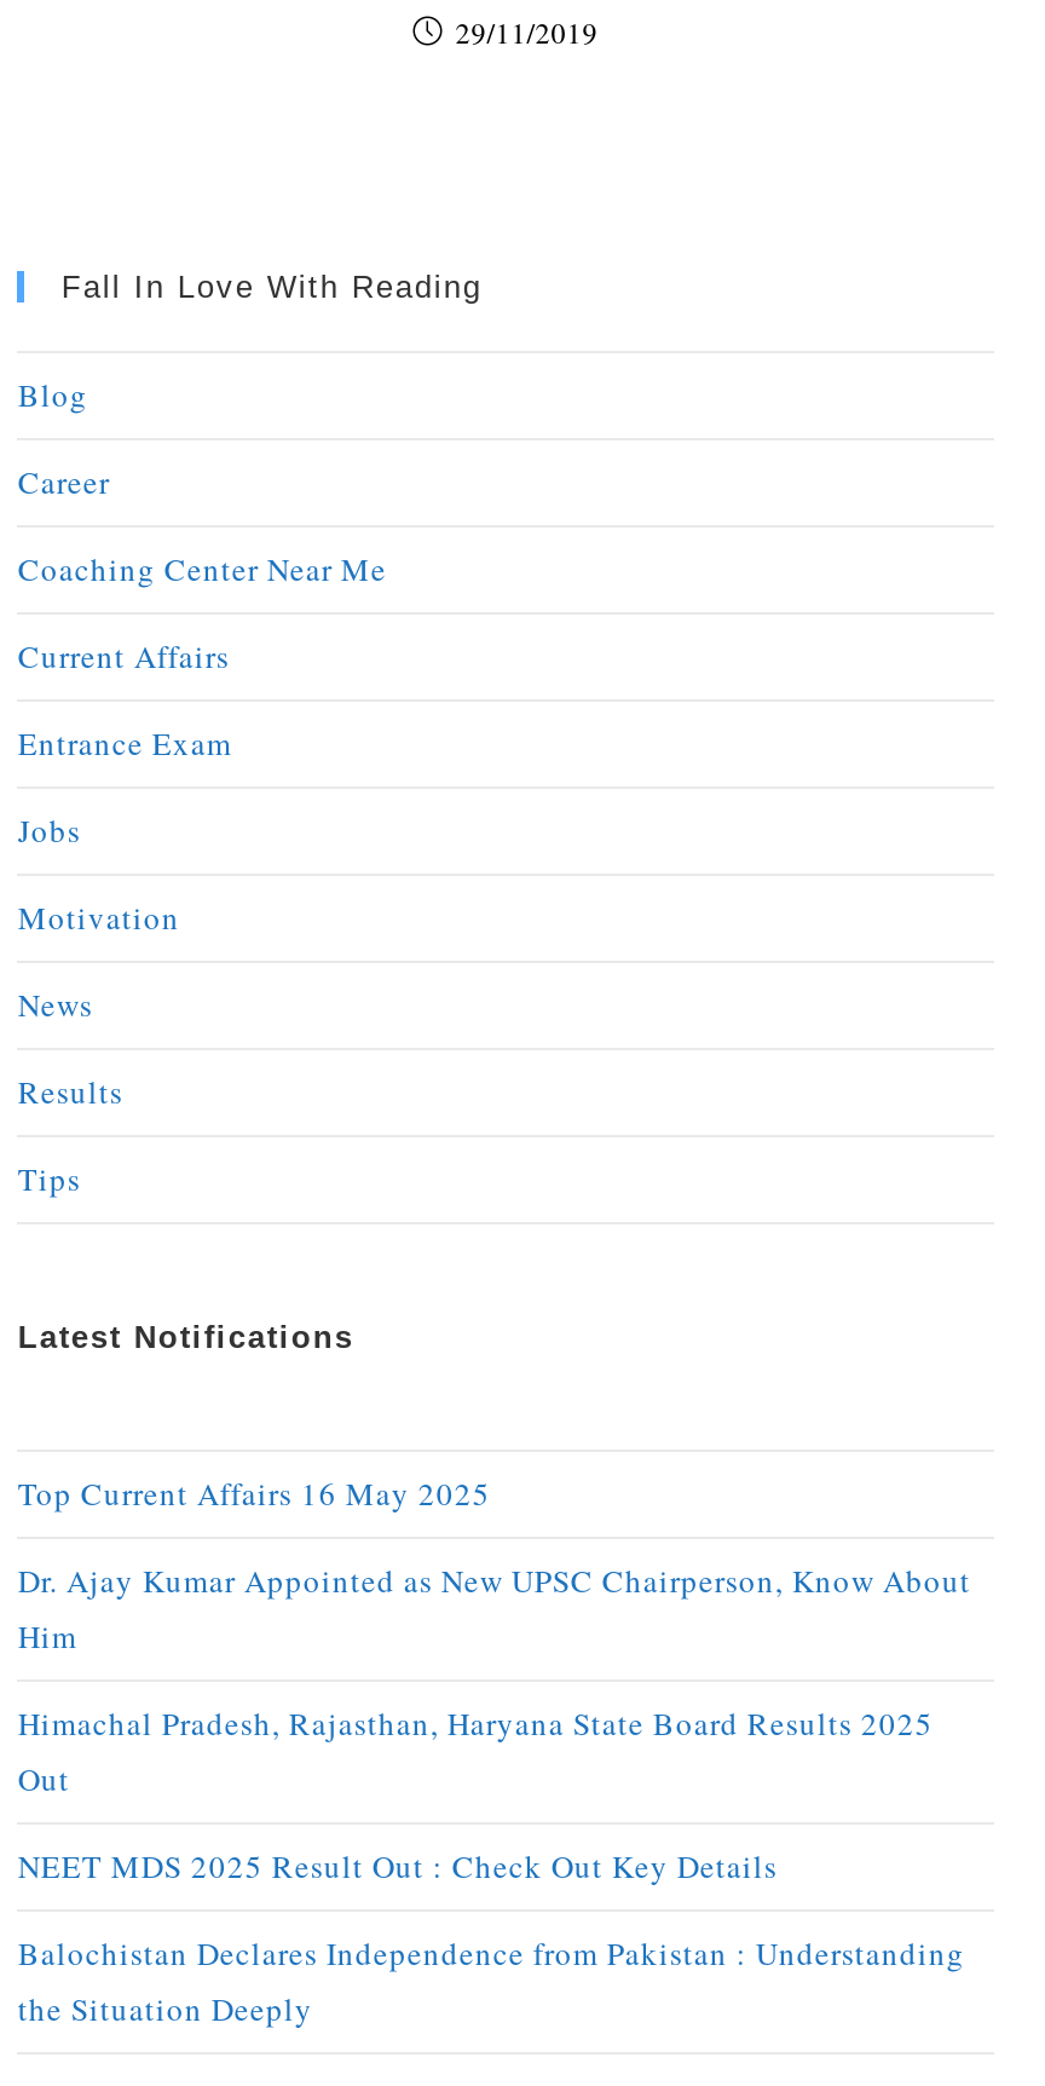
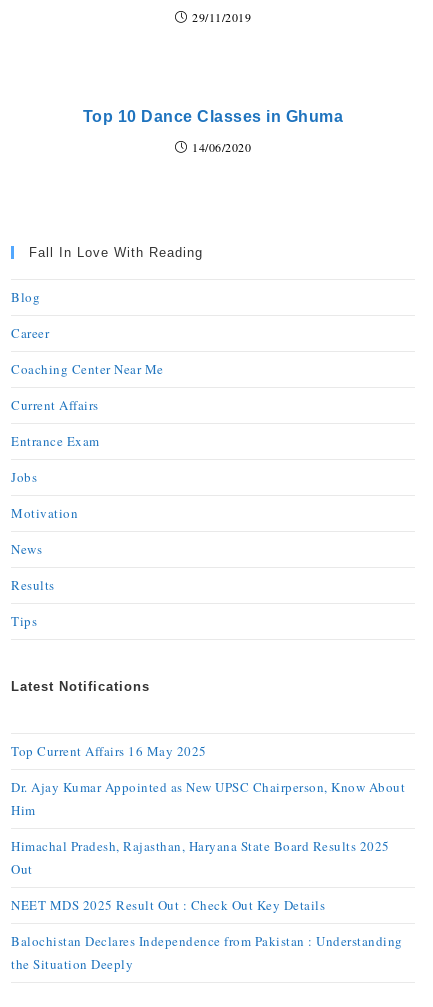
+ Top 10 Dance Classes in Ghuma
+ 14/06/2020
